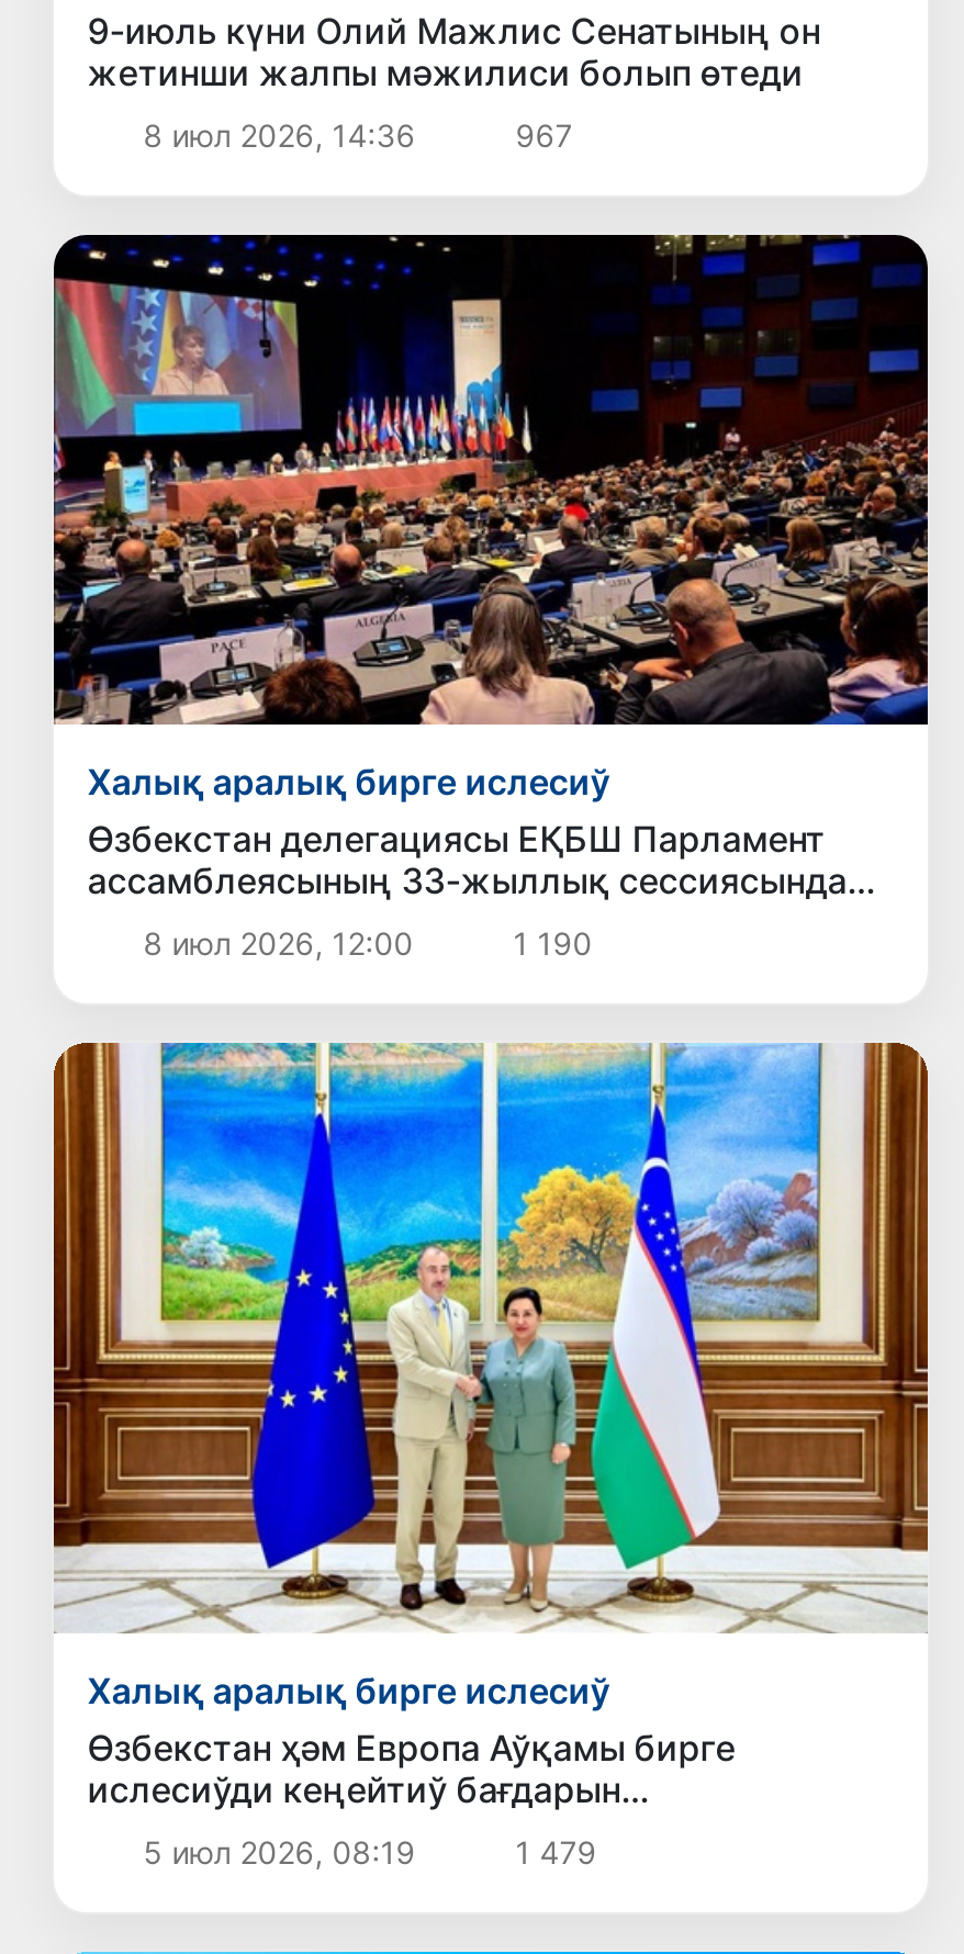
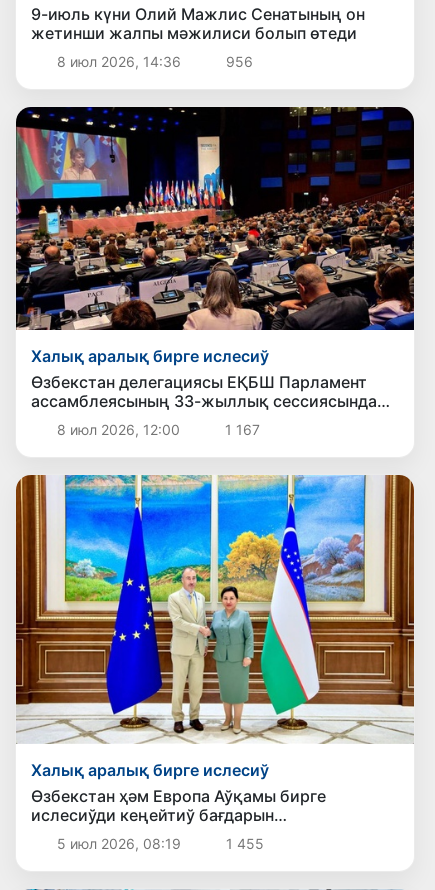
- 967
+ 956

- 1 190
+ 1 167

- 1 479
+ 1 455
